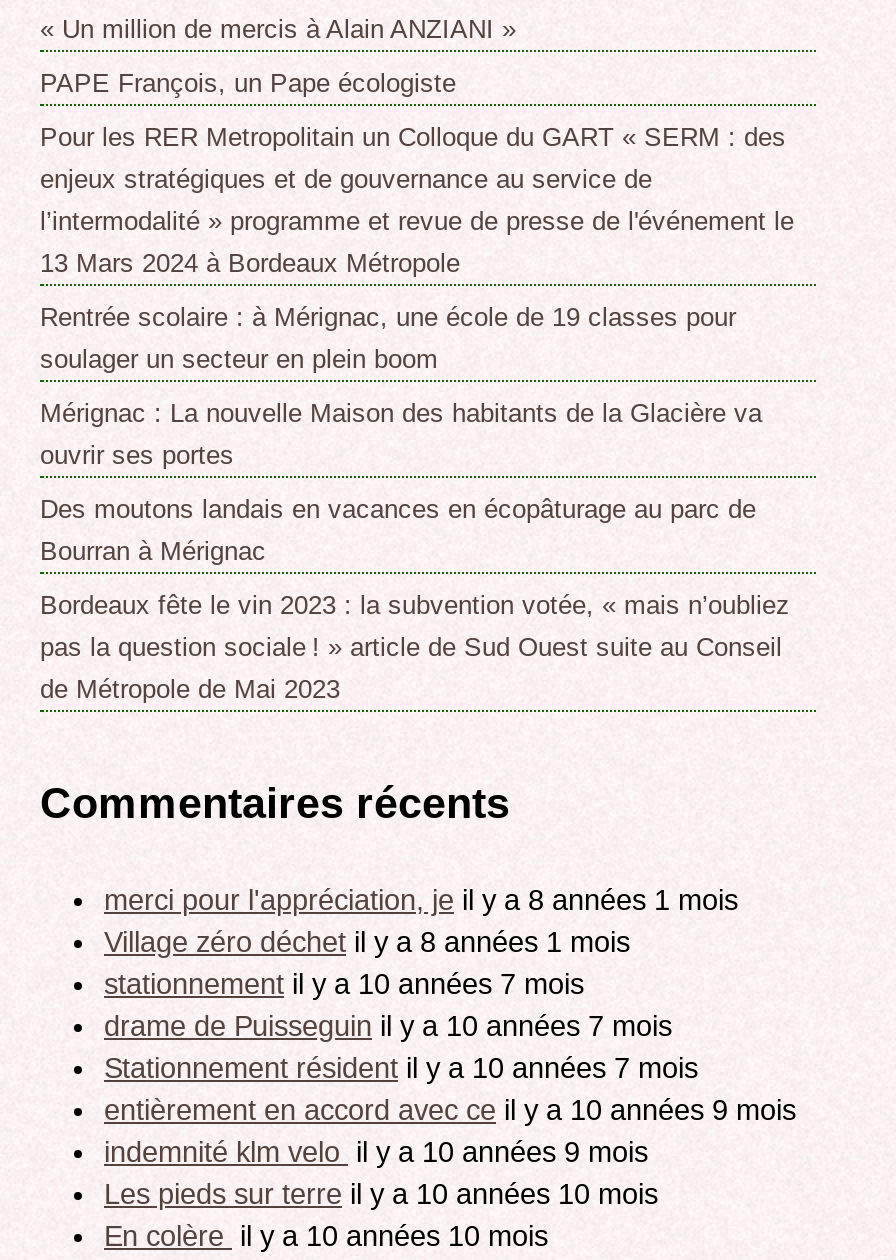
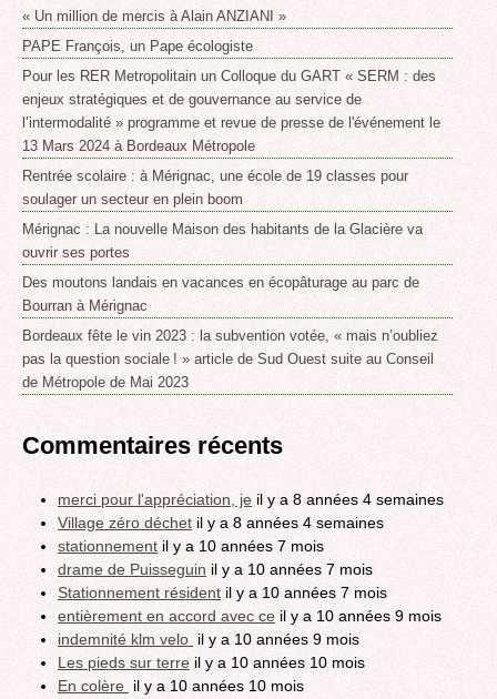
- merci pour l'appréciation, je il y a 8 années 1 mois
+ merci pour l'appréciation, je il y a 8 années 4 semaines

- Village zéro déchet il y a 8 années 1 mois
+ Village zéro déchet il y a 8 années 4 semaines
